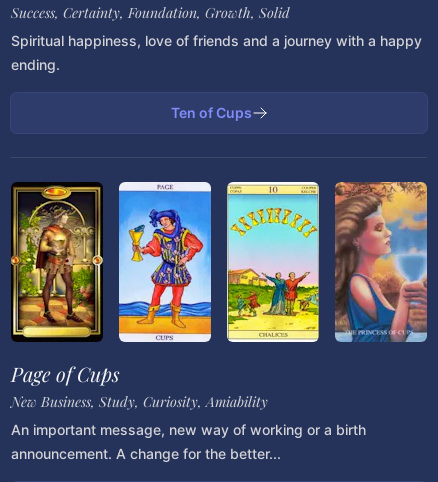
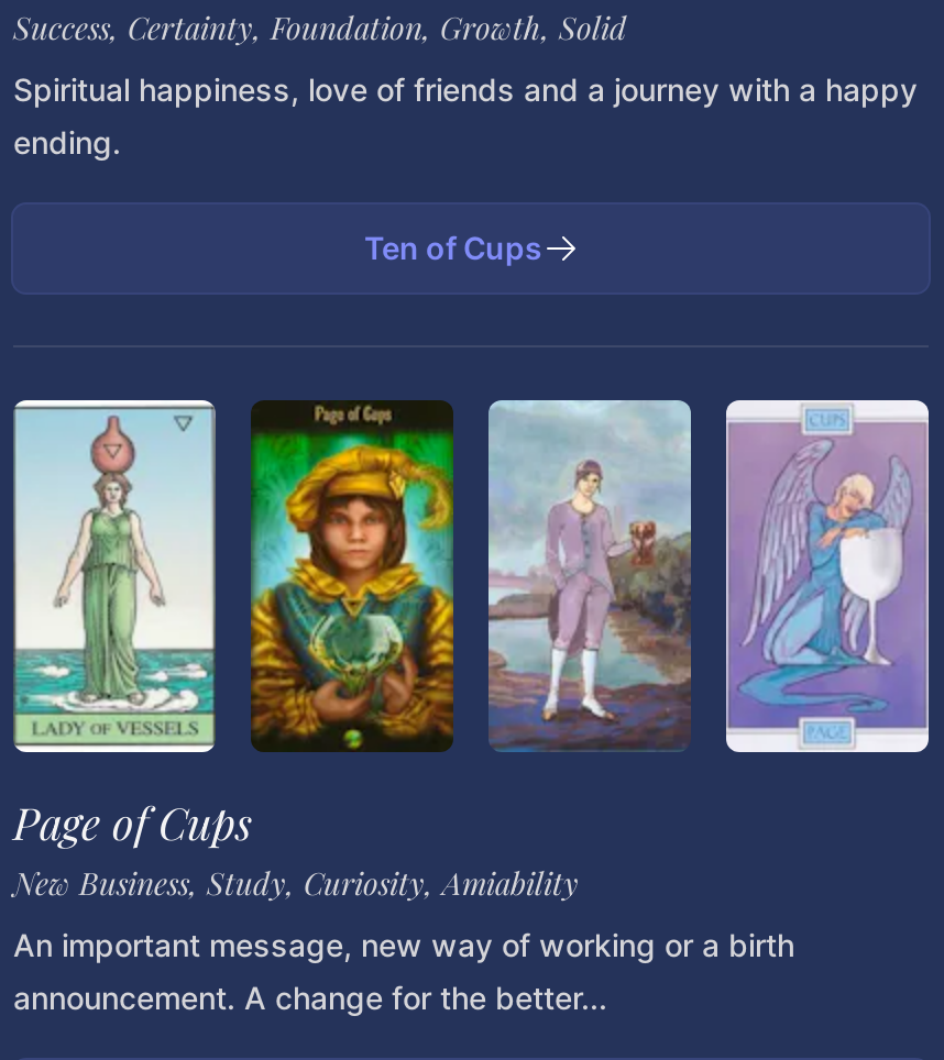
- [image]
+ [image]

- [image]
+ [image]

- [image]
+ [image]

- [image]
+ [image]
